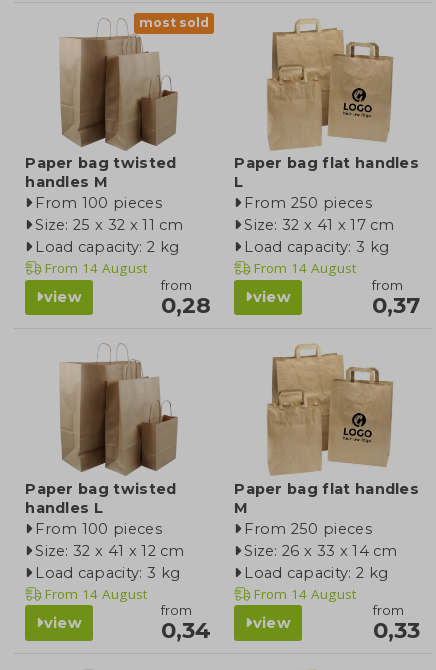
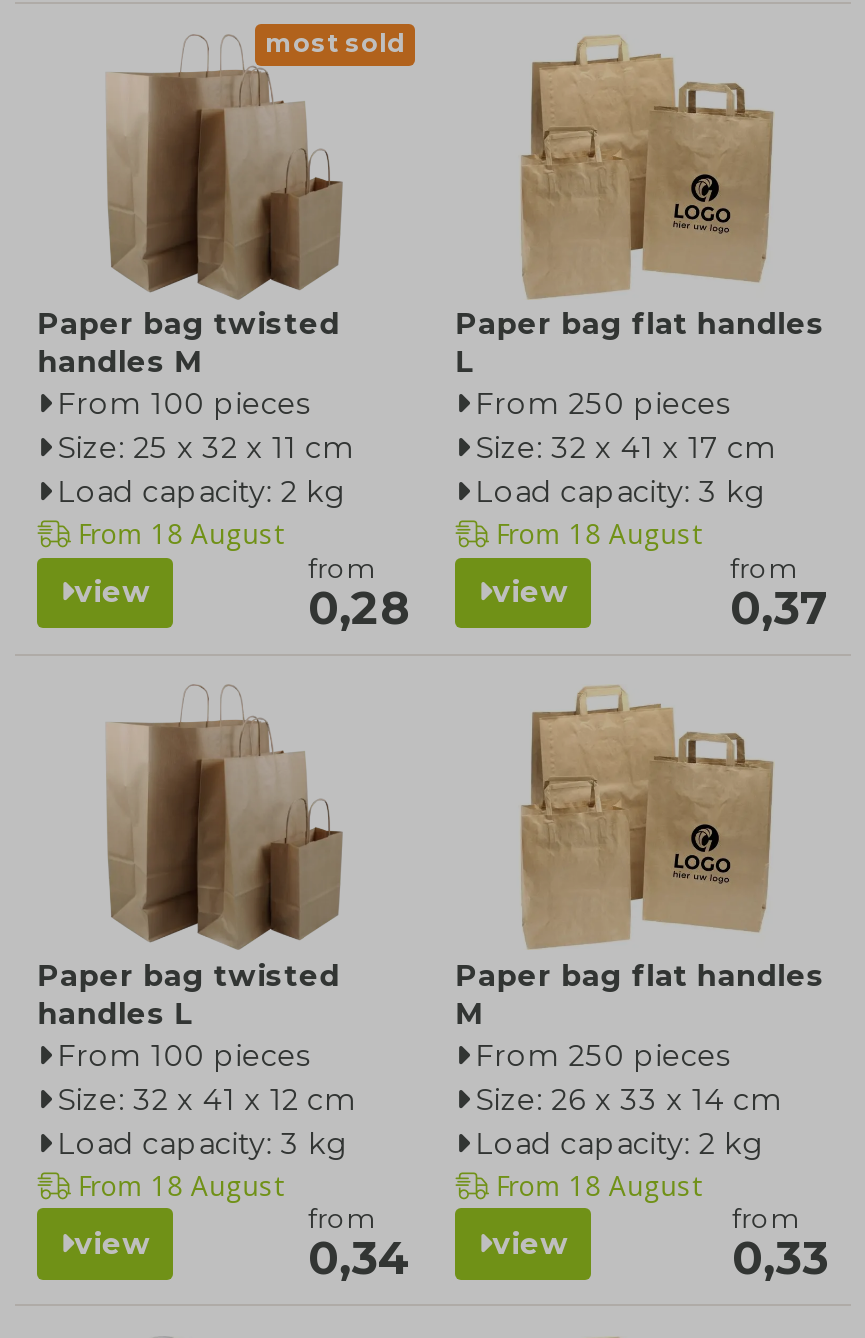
- From 14 August
+ From 18 August

- From 14 August
+ From 18 August

- From 14 August
+ From 18 August

- From 14 August
+ From 18 August
